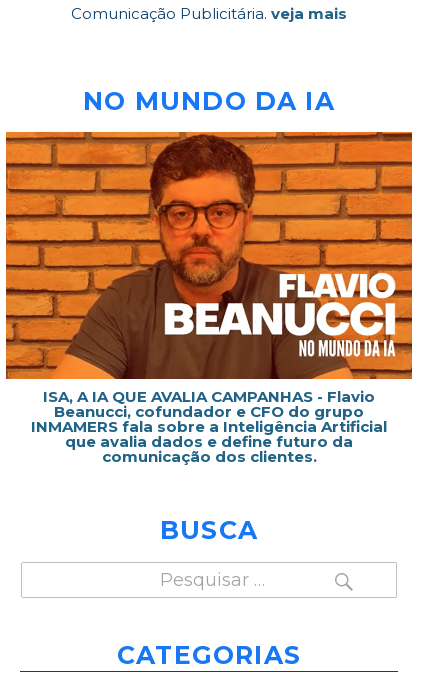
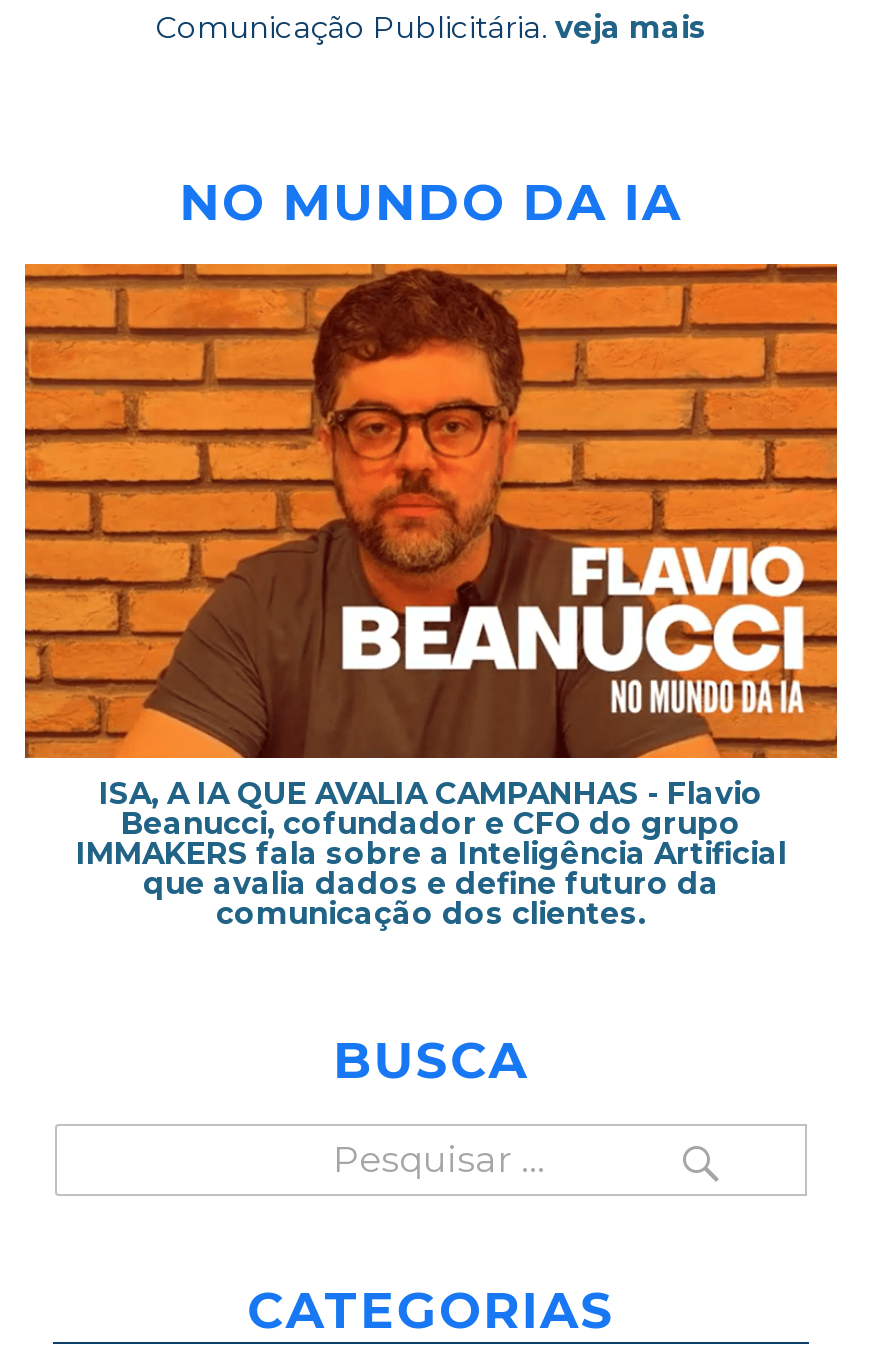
- INMAMERS fala sobre a Inteligência Artificial
+ IMMAKERS fala sobre a Inteligência Artificial
